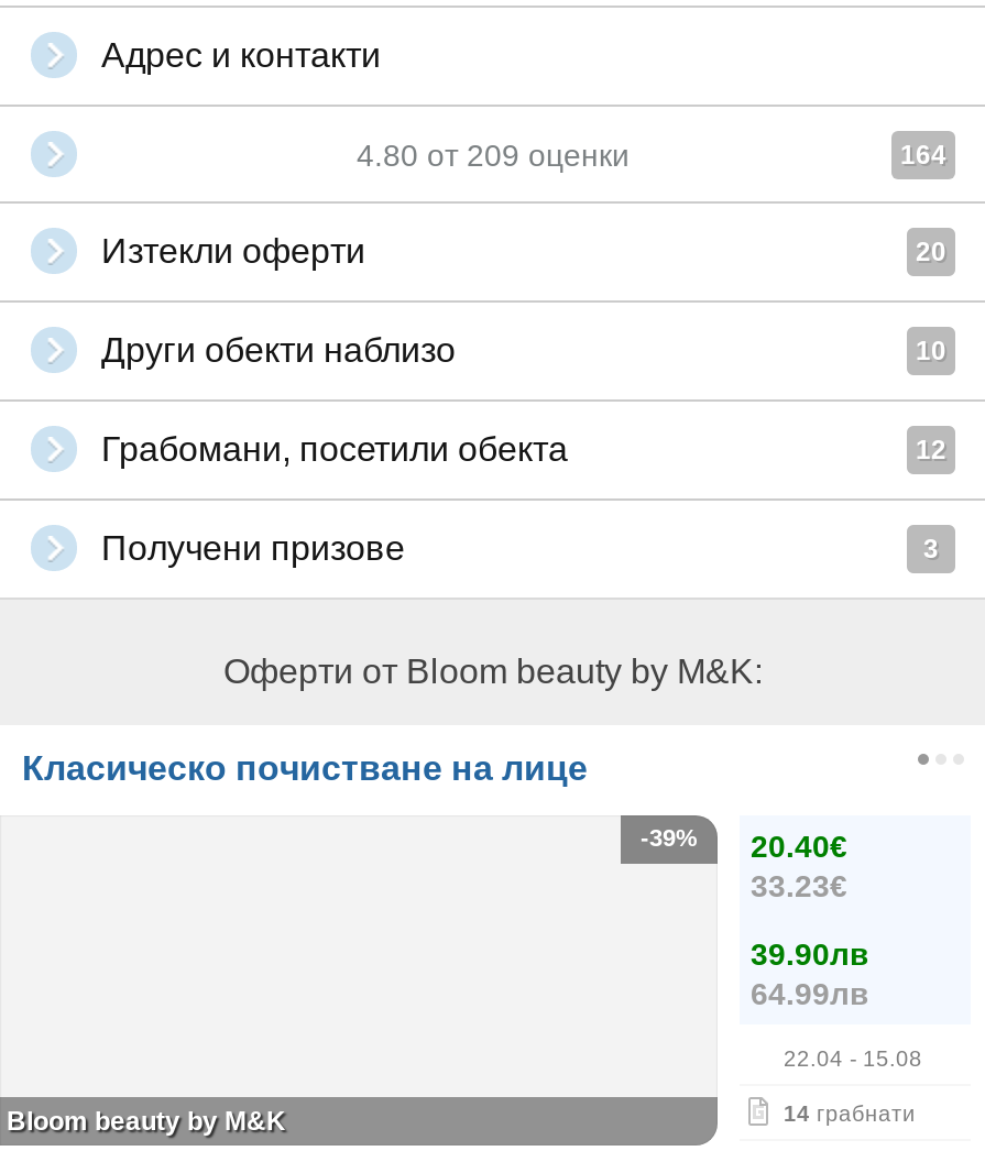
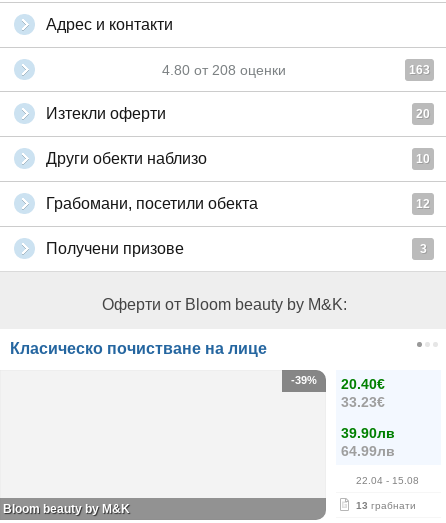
- 4.80 от 209 оценки
+ 4.80 от 208 оценки

- 164
+ 163

- 14 грабнати
+ 13 грабнати
